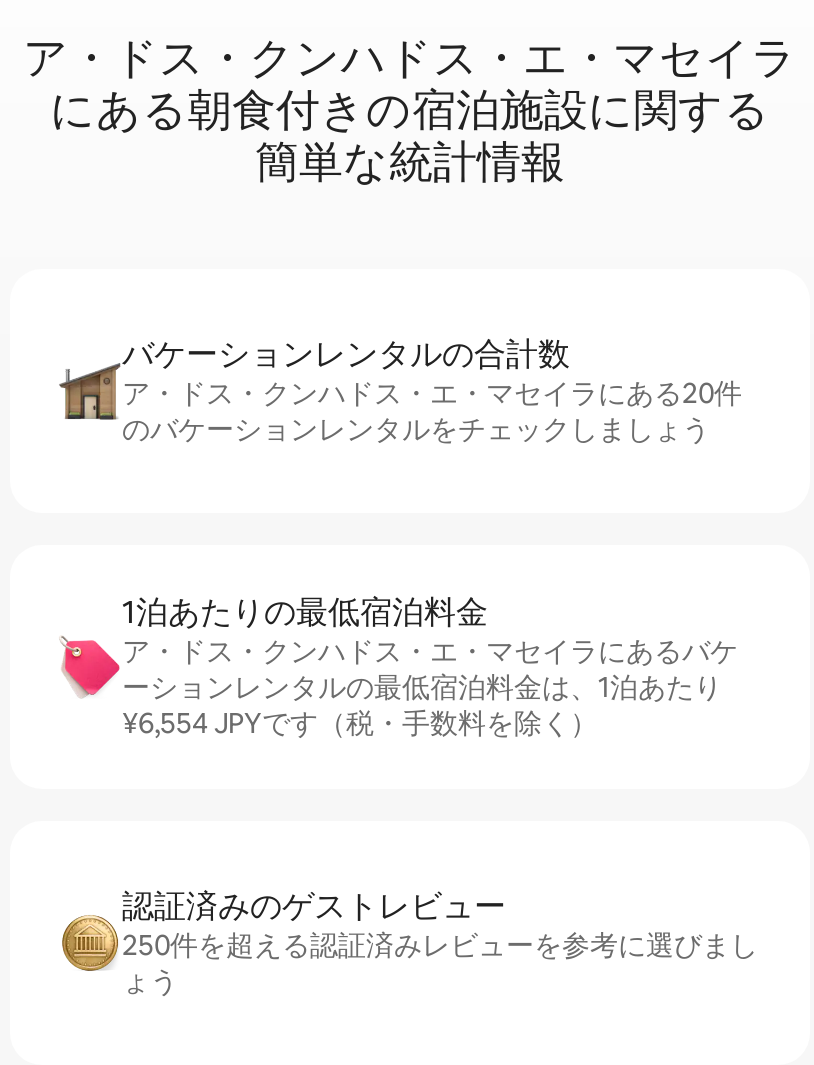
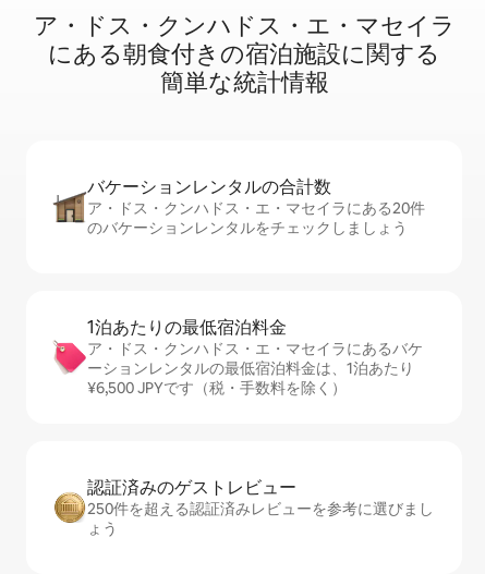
- ¥6,554 JPYです（税・手数料を除く）
+ ¥6,500 JPYです（税・手数料を除く）
